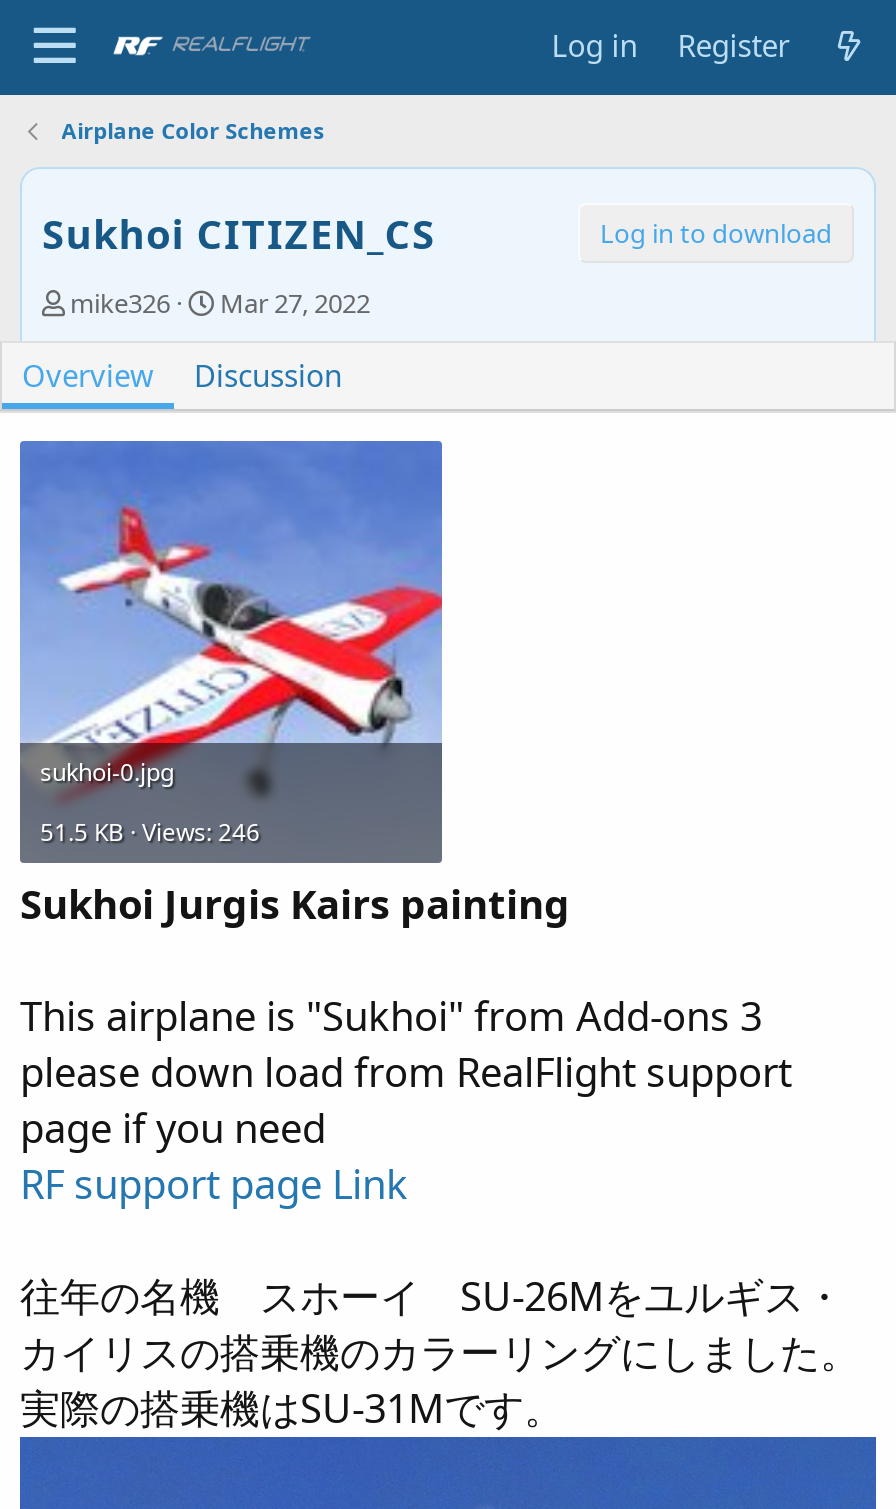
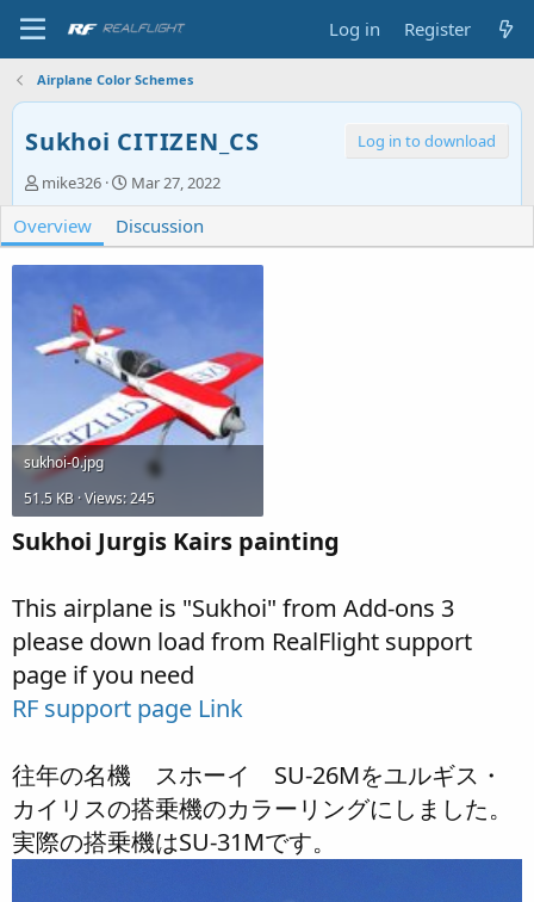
- 51.5 KB · Views: 246
+ 51.5 KB · Views: 245
